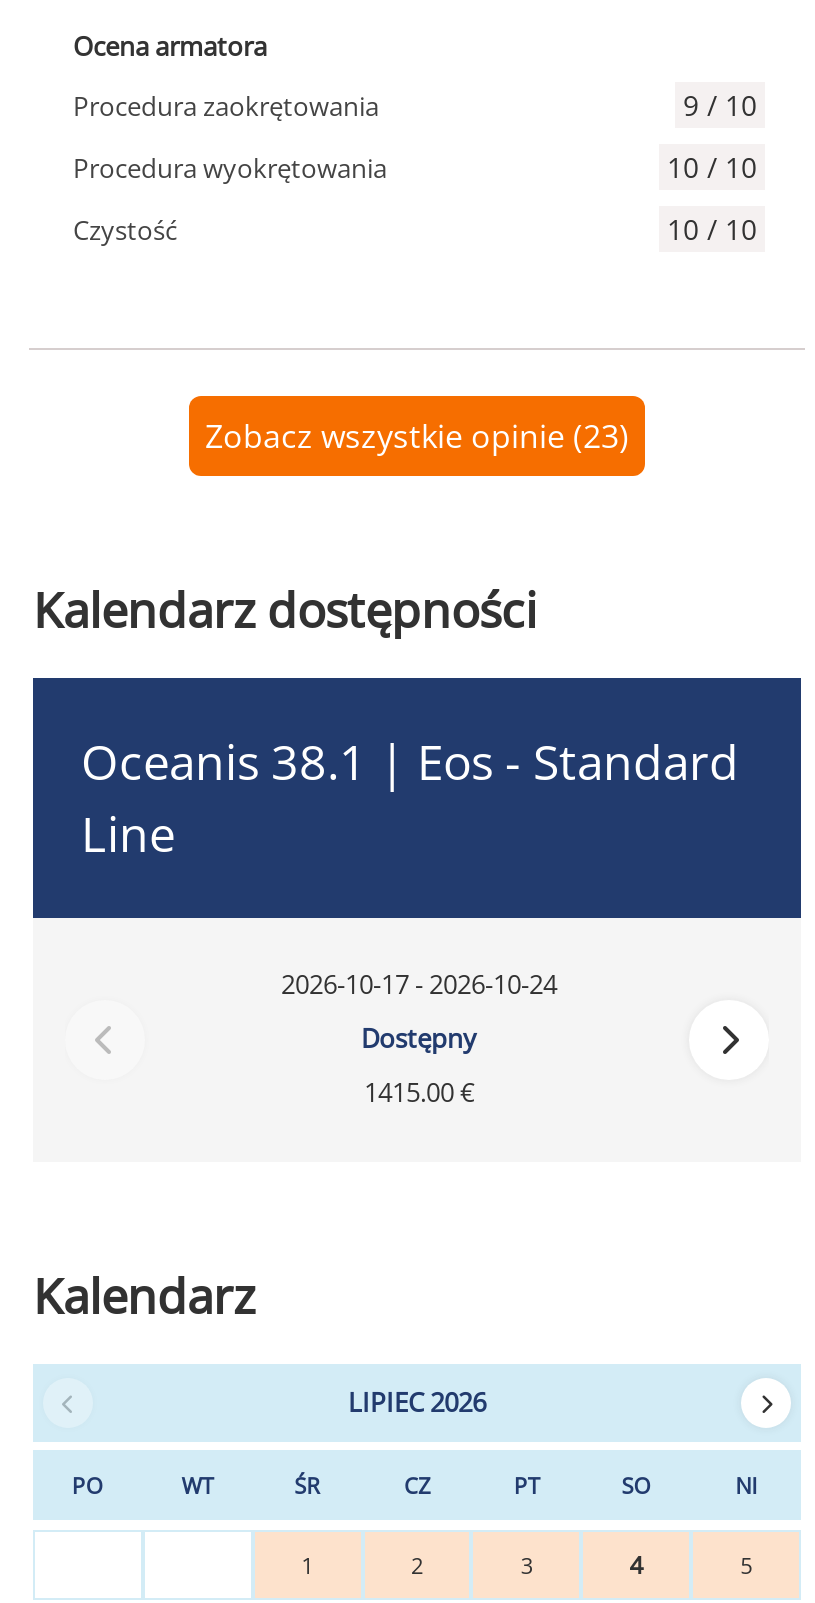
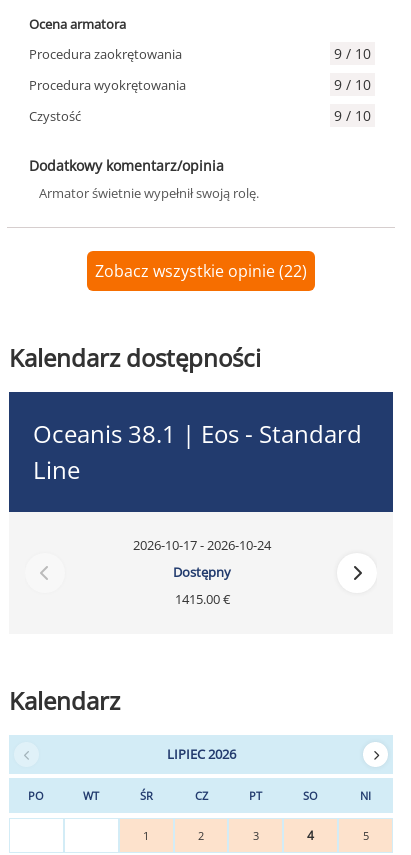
- 10 / 10
+ 9 / 10

- 10 / 10
+ 9 / 10
+ Dodatkowy komentarz/opinia
+ Armator świetnie wypełnił swoją rolę.

- Zobacz wszystkie opinie (23)
+ Zobacz wszystkie opinie (22)
